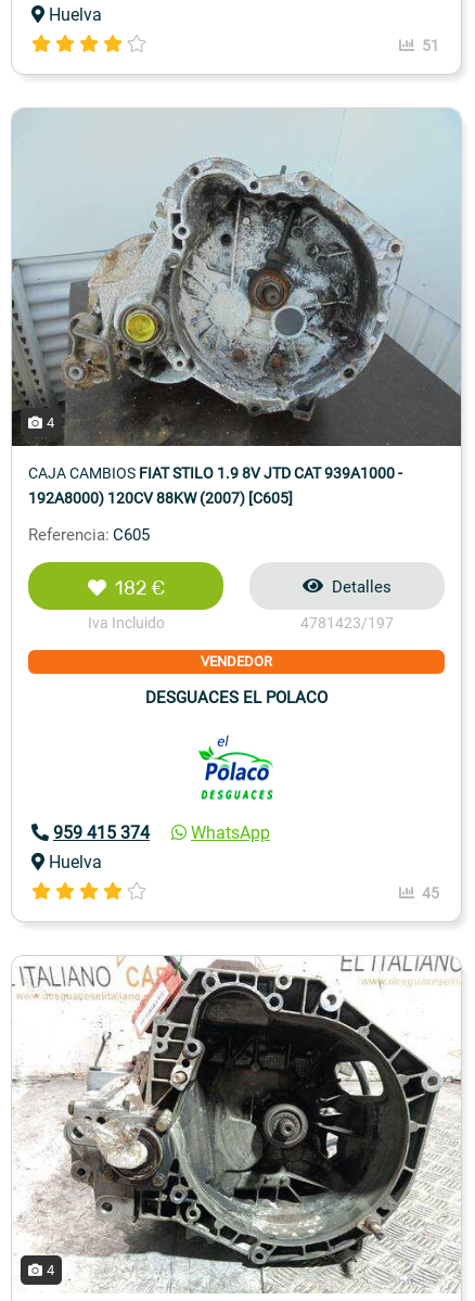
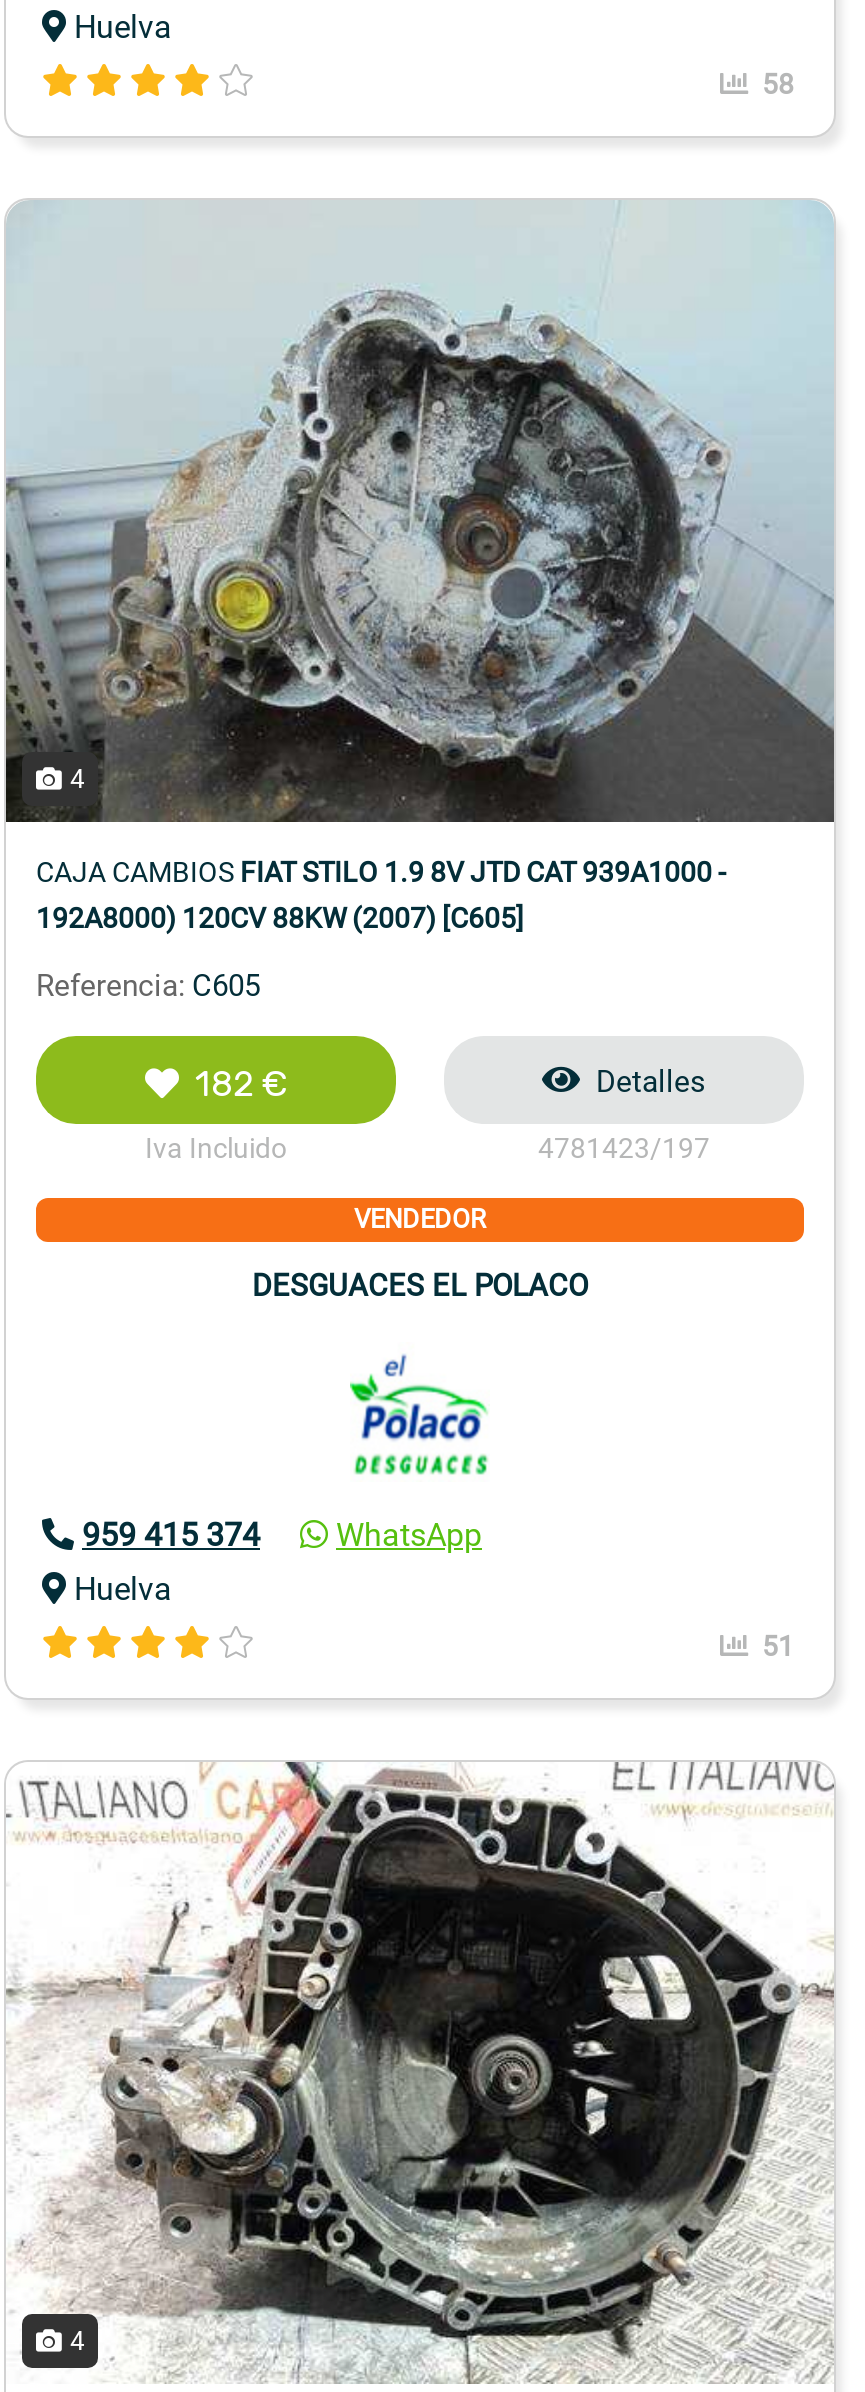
- 51
+ 58

- 45
+ 51
